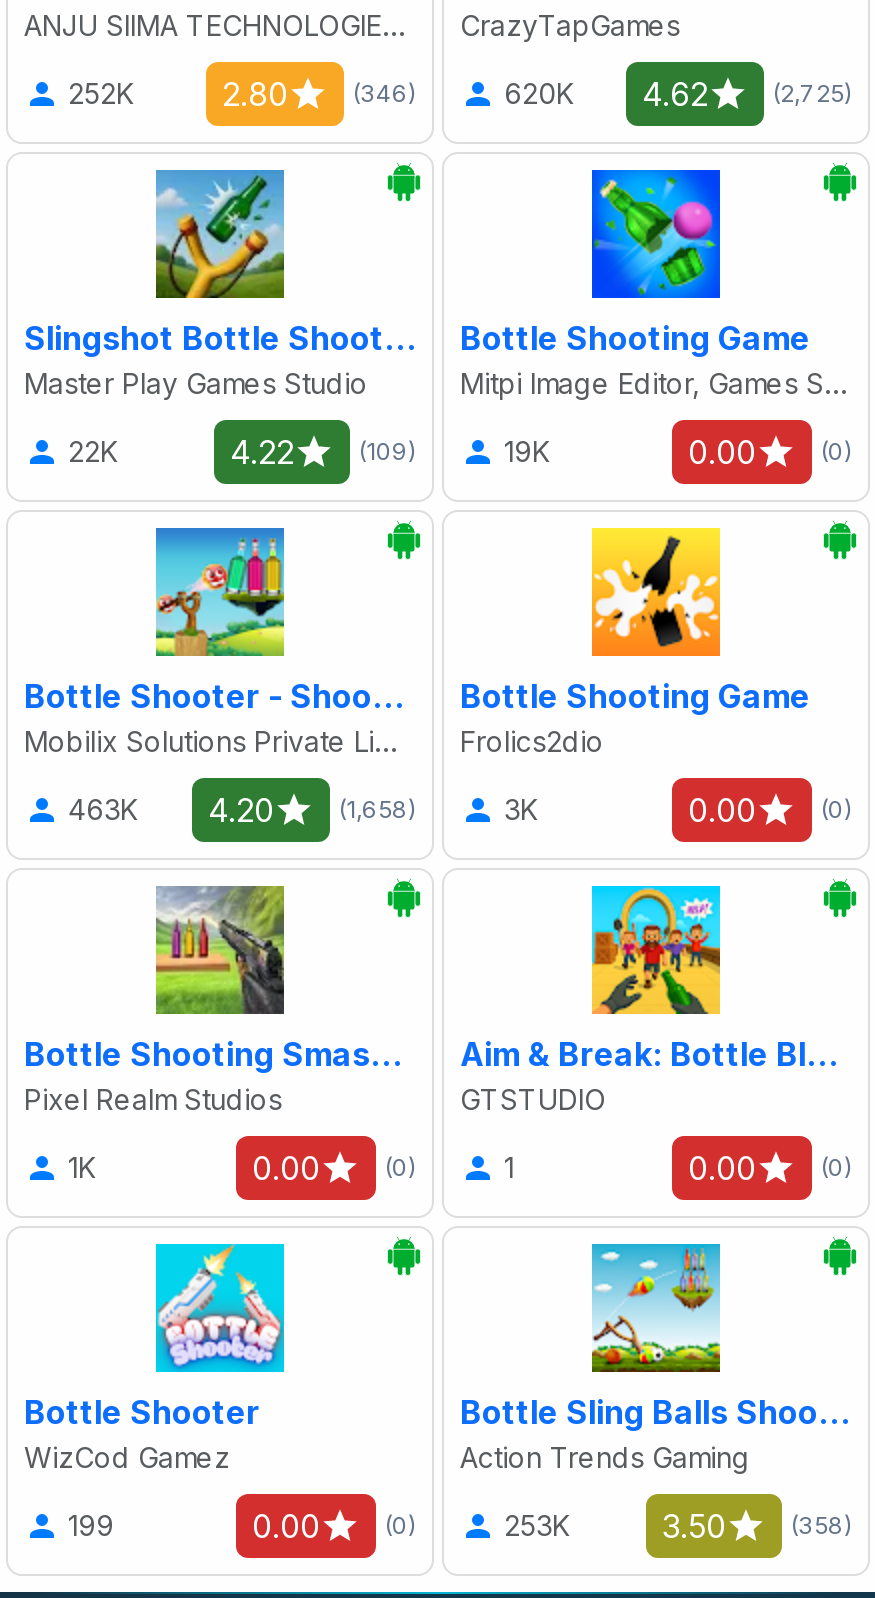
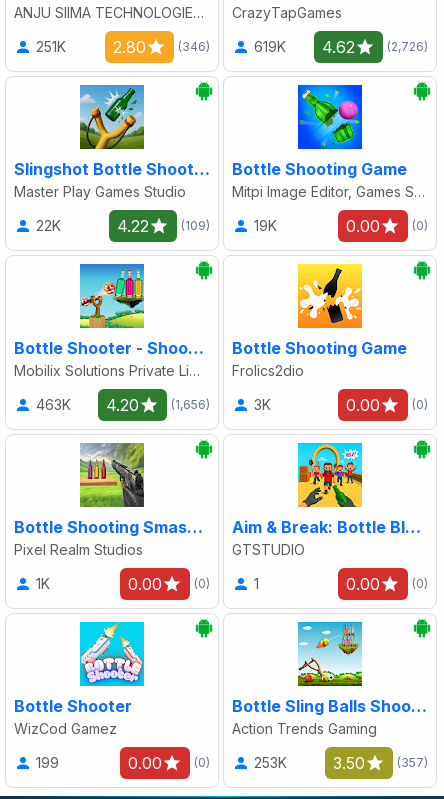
- 252K
+ 251K

- 620K
+ 619K

- (2,725)
+ (2,726)

- (1,658)
+ (1,656)

- (358)
+ (357)
